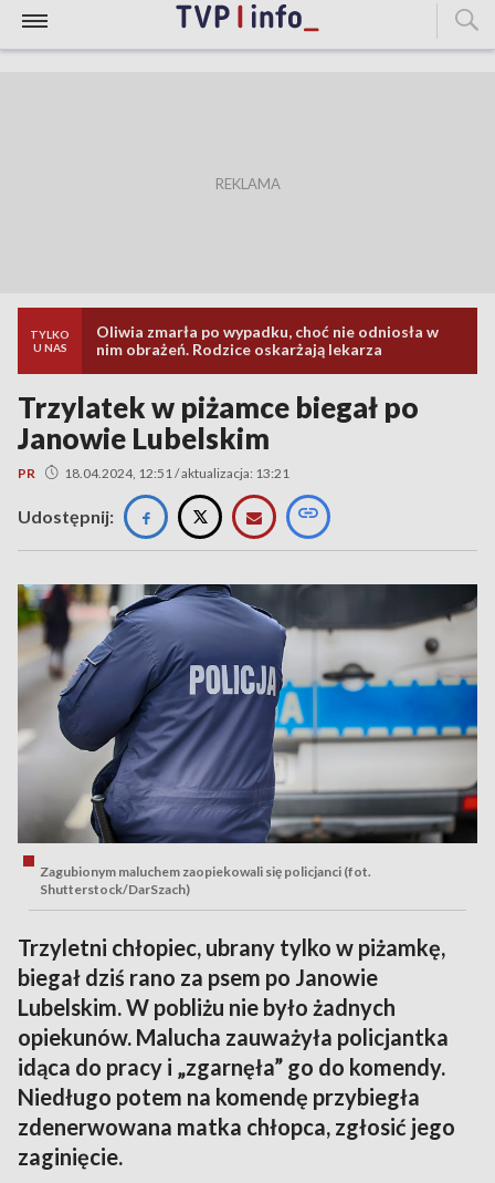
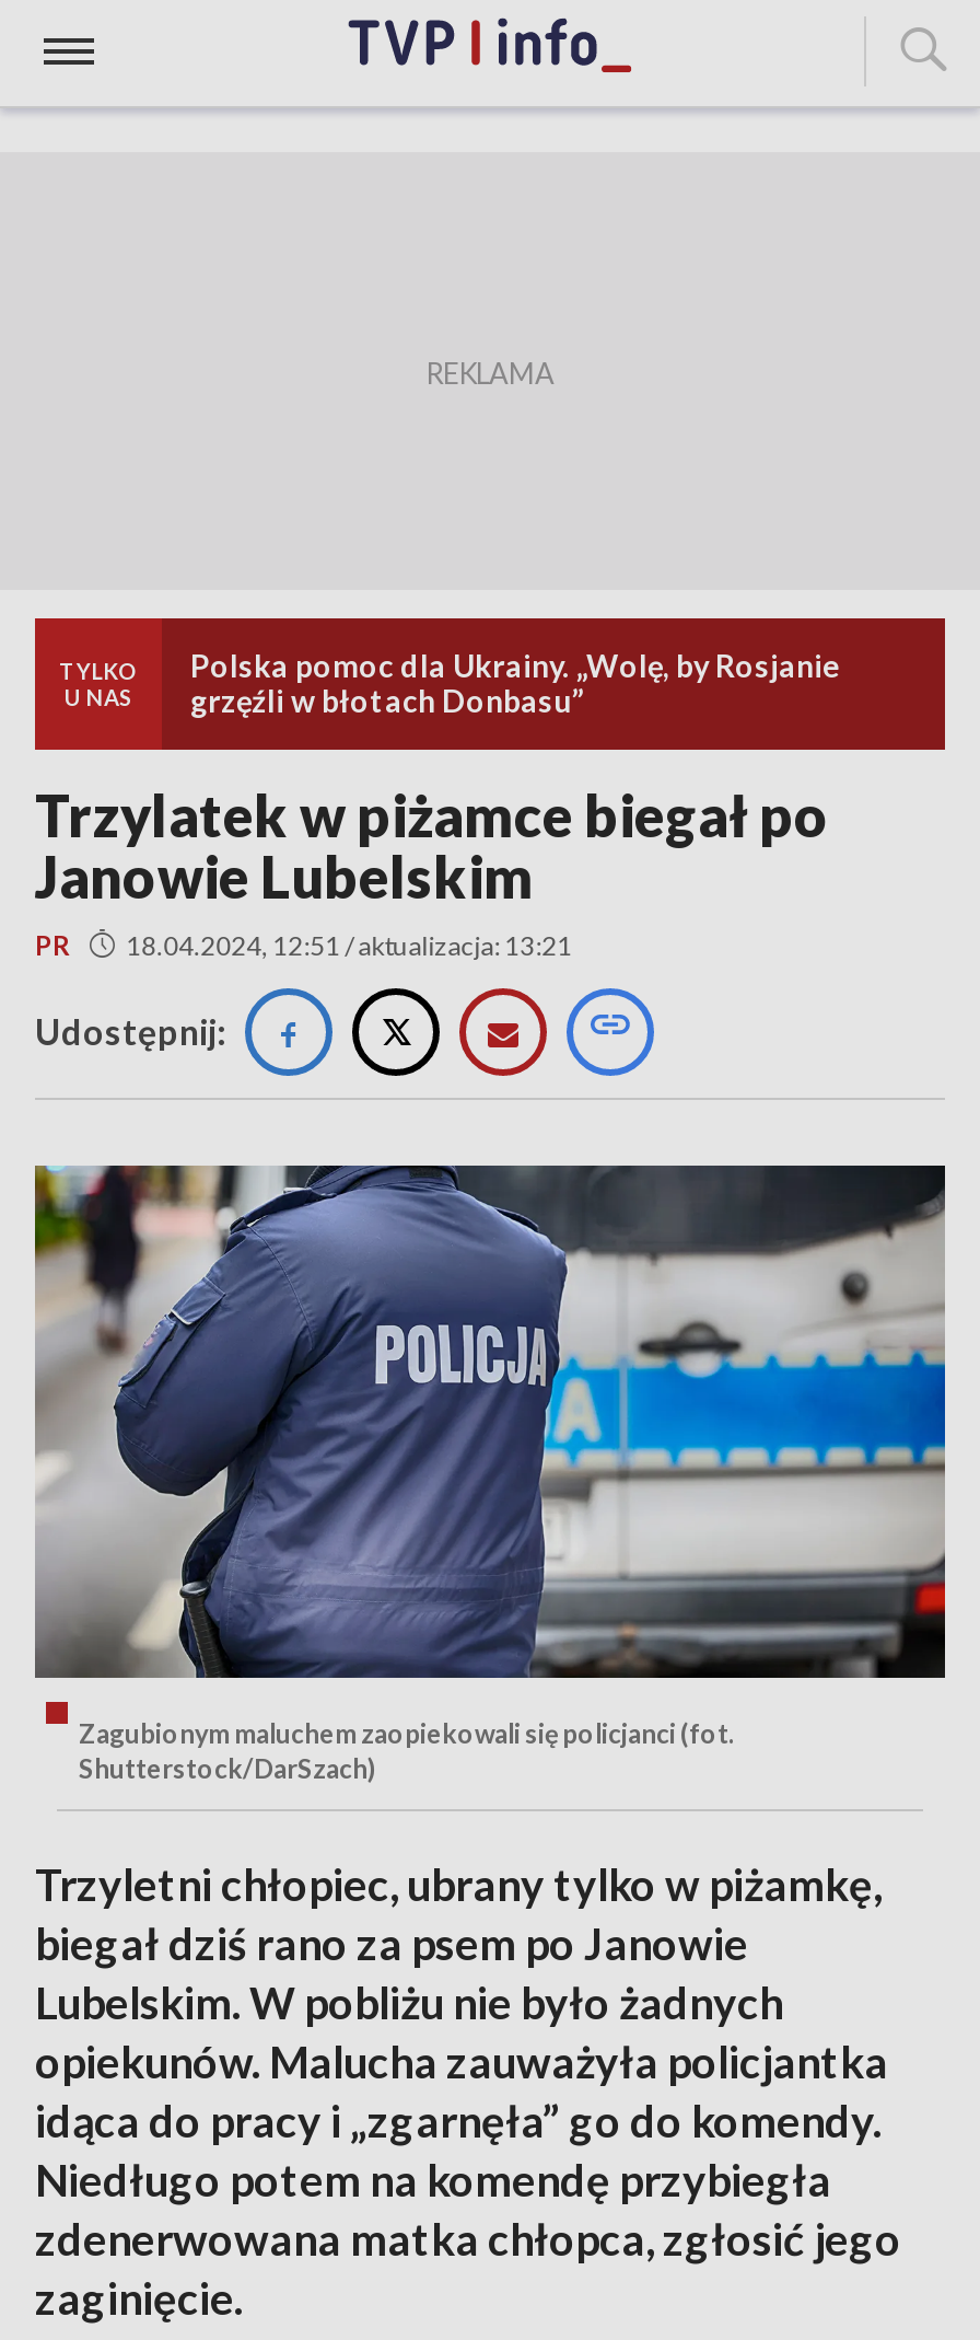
- Oliwia zmarła po wypadku, choć nie odniosła w
- nim obrażeń. Rodzice oskarżają lekarza
+ Polska pomoc dla Ukrainy. „Wolę, by Rosjanie
+ grzęźli w błotach Donbasu”
